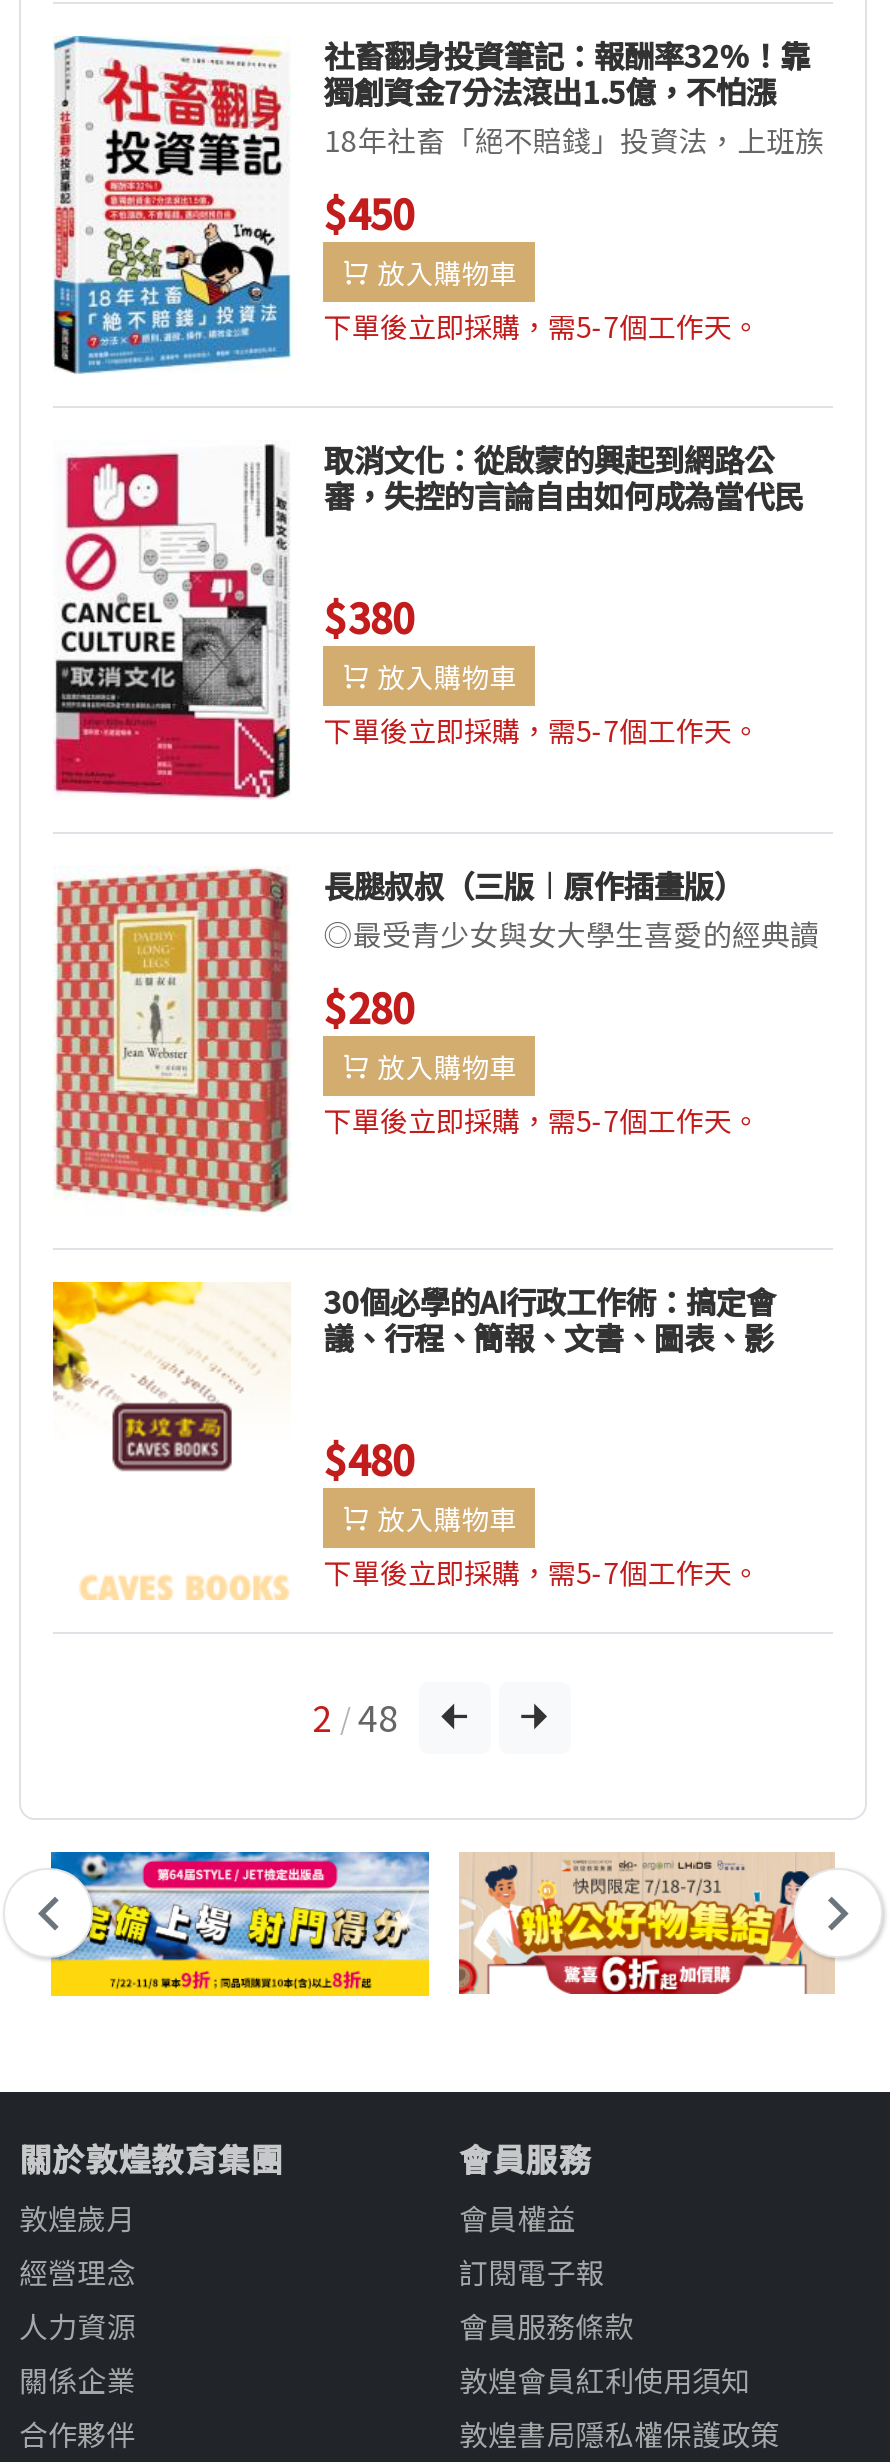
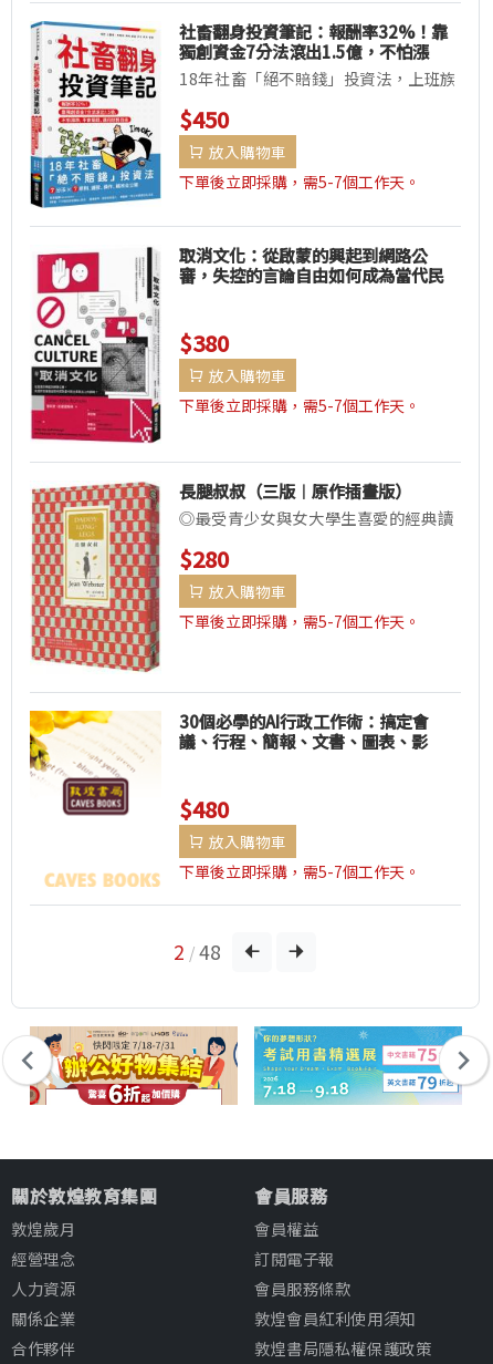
- [image]
+ [image]

- [image]
+ [image]
